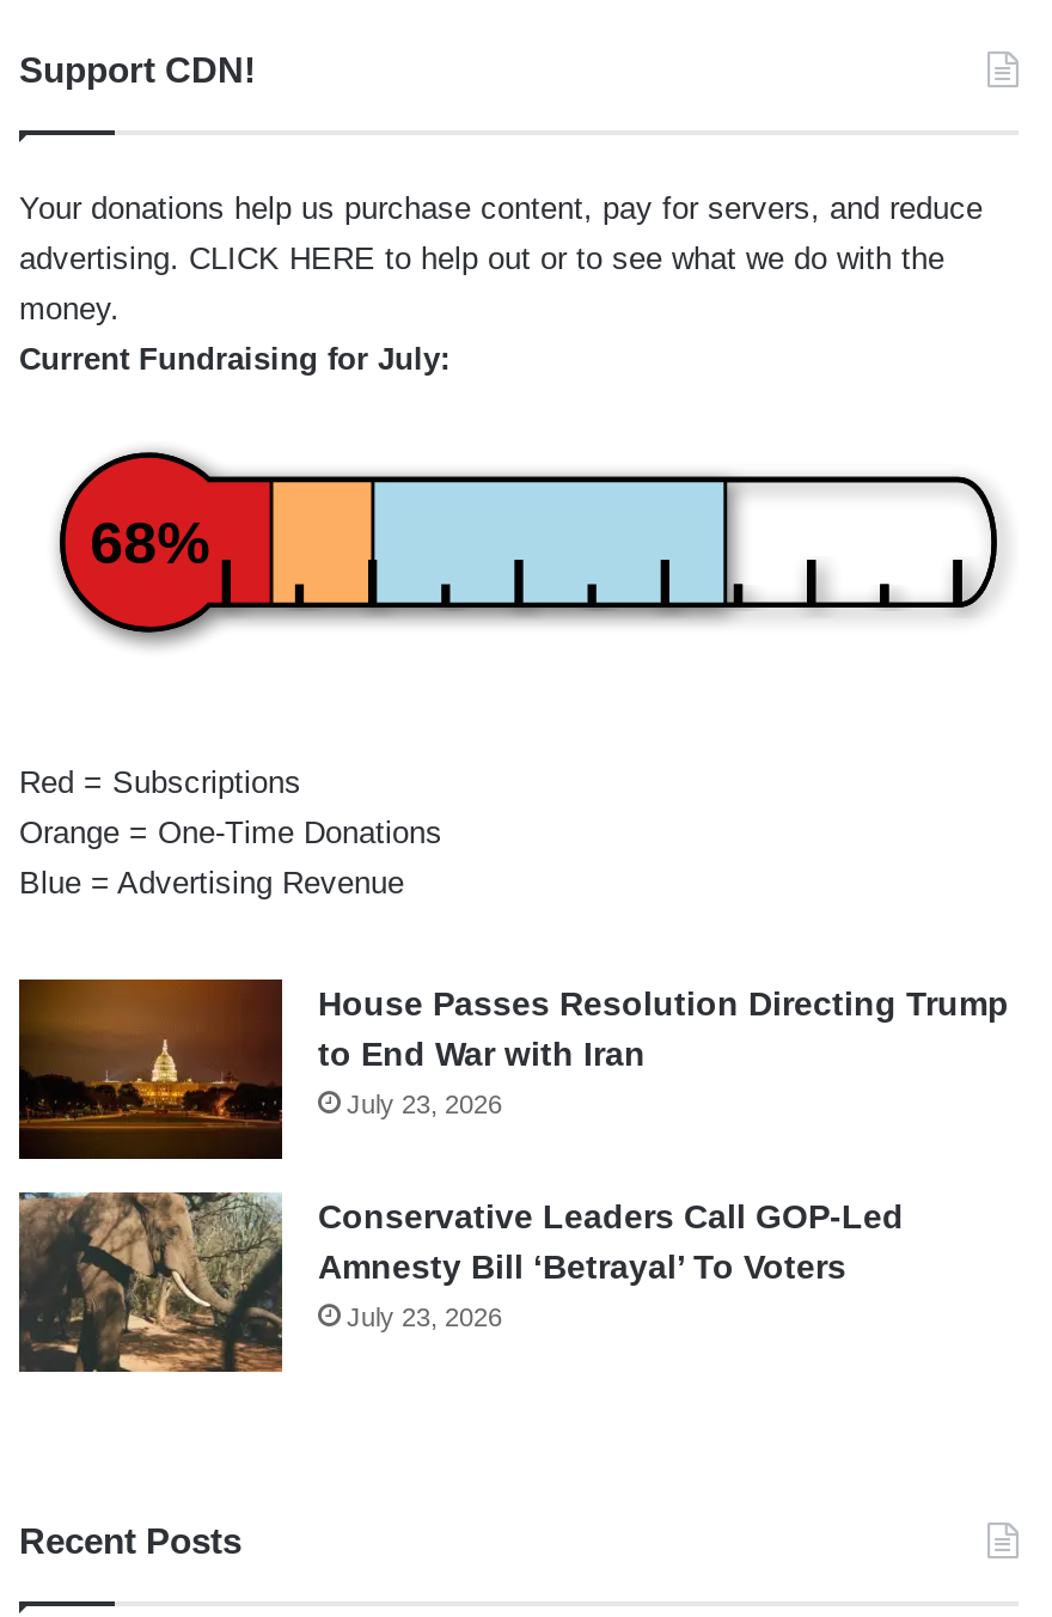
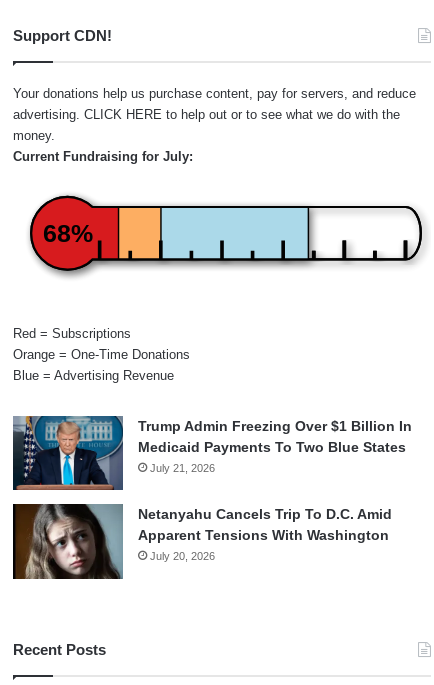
- [image]
- House Passes Resolution Directing Trump
- to End War with Iran
- July 23, 2026
+ [image]
+ Trump Admin Freezing Over $1 Billion In
+ Medicaid Payments To Two Blue States
+ July 21, 2026

- [image]
- Conservative Leaders Call GOP-Led
- Amnesty Bill ‘Betrayal’ To Voters
- July 23, 2026
+ [image]
+ Netanyahu Cancels Trip To D.C. Amid
+ Apparent Tensions With Washington
+ July 20, 2026
